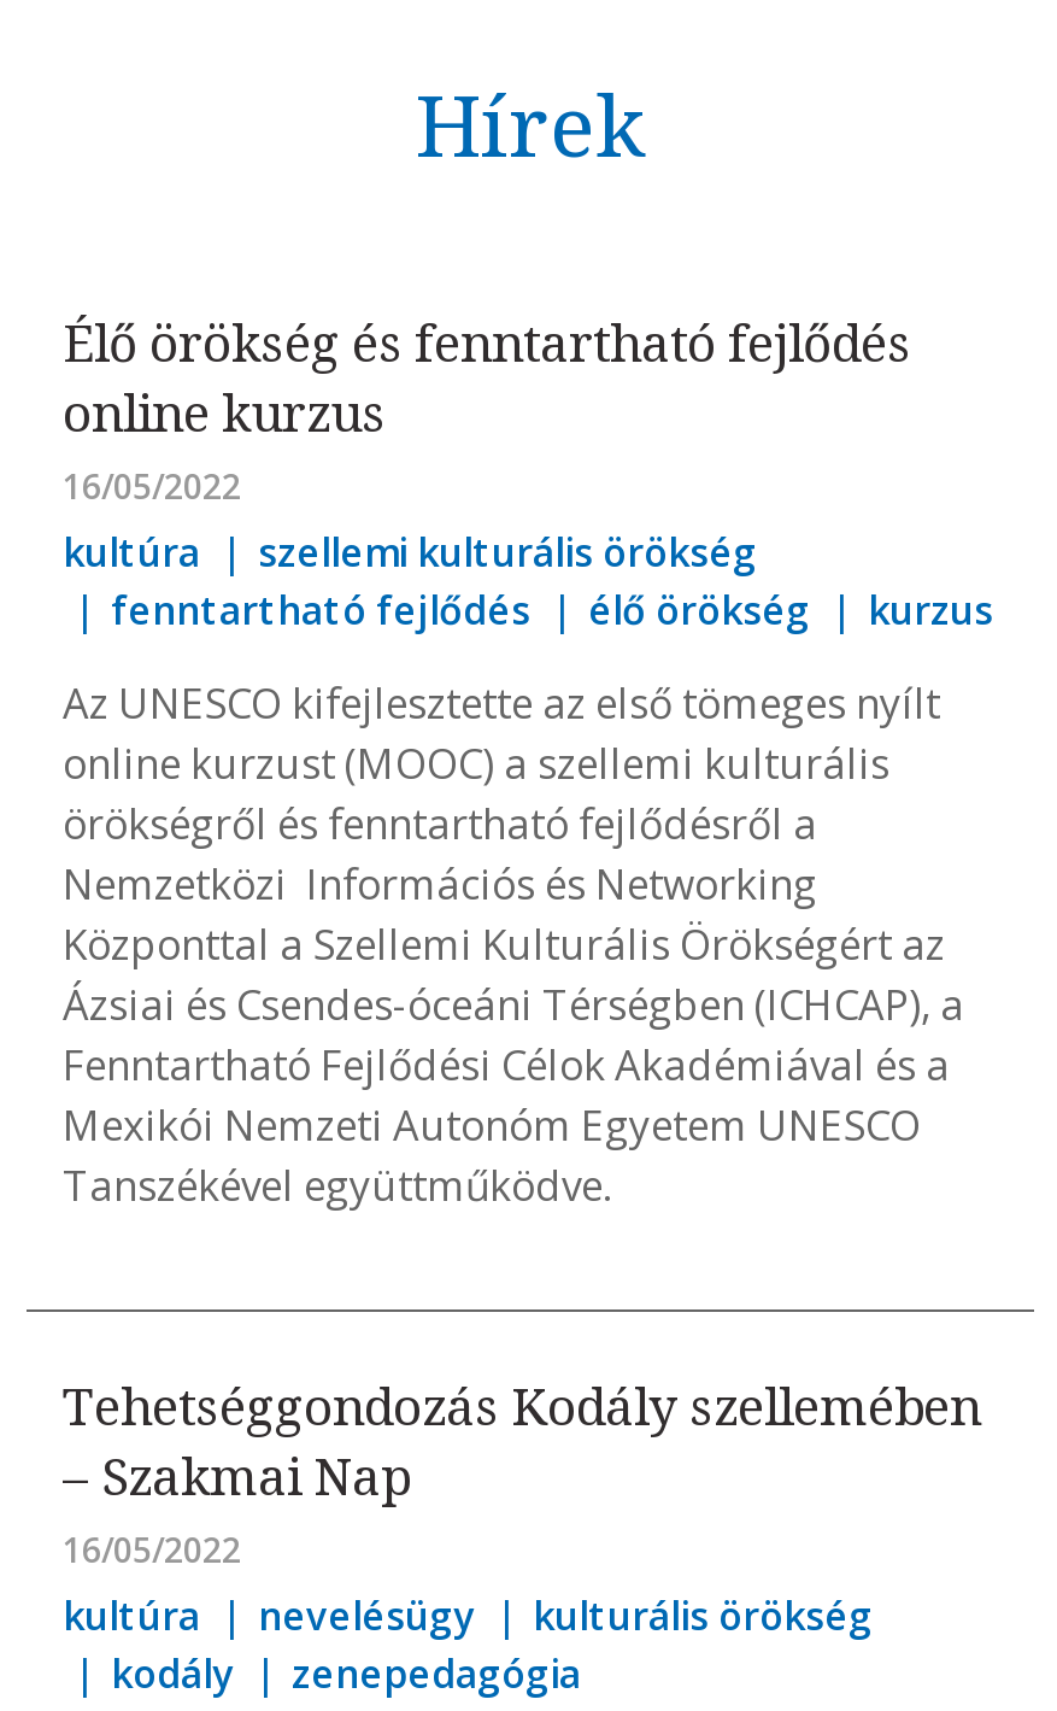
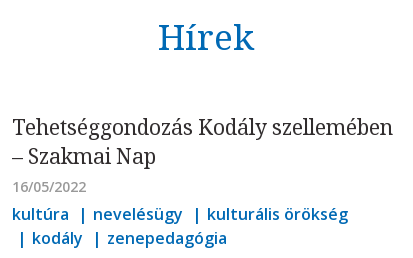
- Élő örökség és fenntartható fejlődés
- online kurzus
- 16/05/2022
- kultúra
- szellemi kulturális örökség
- fenntartható fejlődés
- élő örökség
- kurzus
- Az UNESCO kifejlesztette az első tömeges nyílt
- online kurzust (MOOC) a szellemi kulturális
- örökségről és fenntartható fejlődésről a
- Nemzetközi Információs és Networking
- Központtal a Szellemi Kulturális Örökségért az
- Ázsiai és Csendes-óceáni Térségben (ICHCAP), a
- Fenntartható Fejlődési Célok Akadémiával és a
- Mexikói Nemzeti Autonóm Egyetem UNESCO
- Tanszékével együttműködve.
